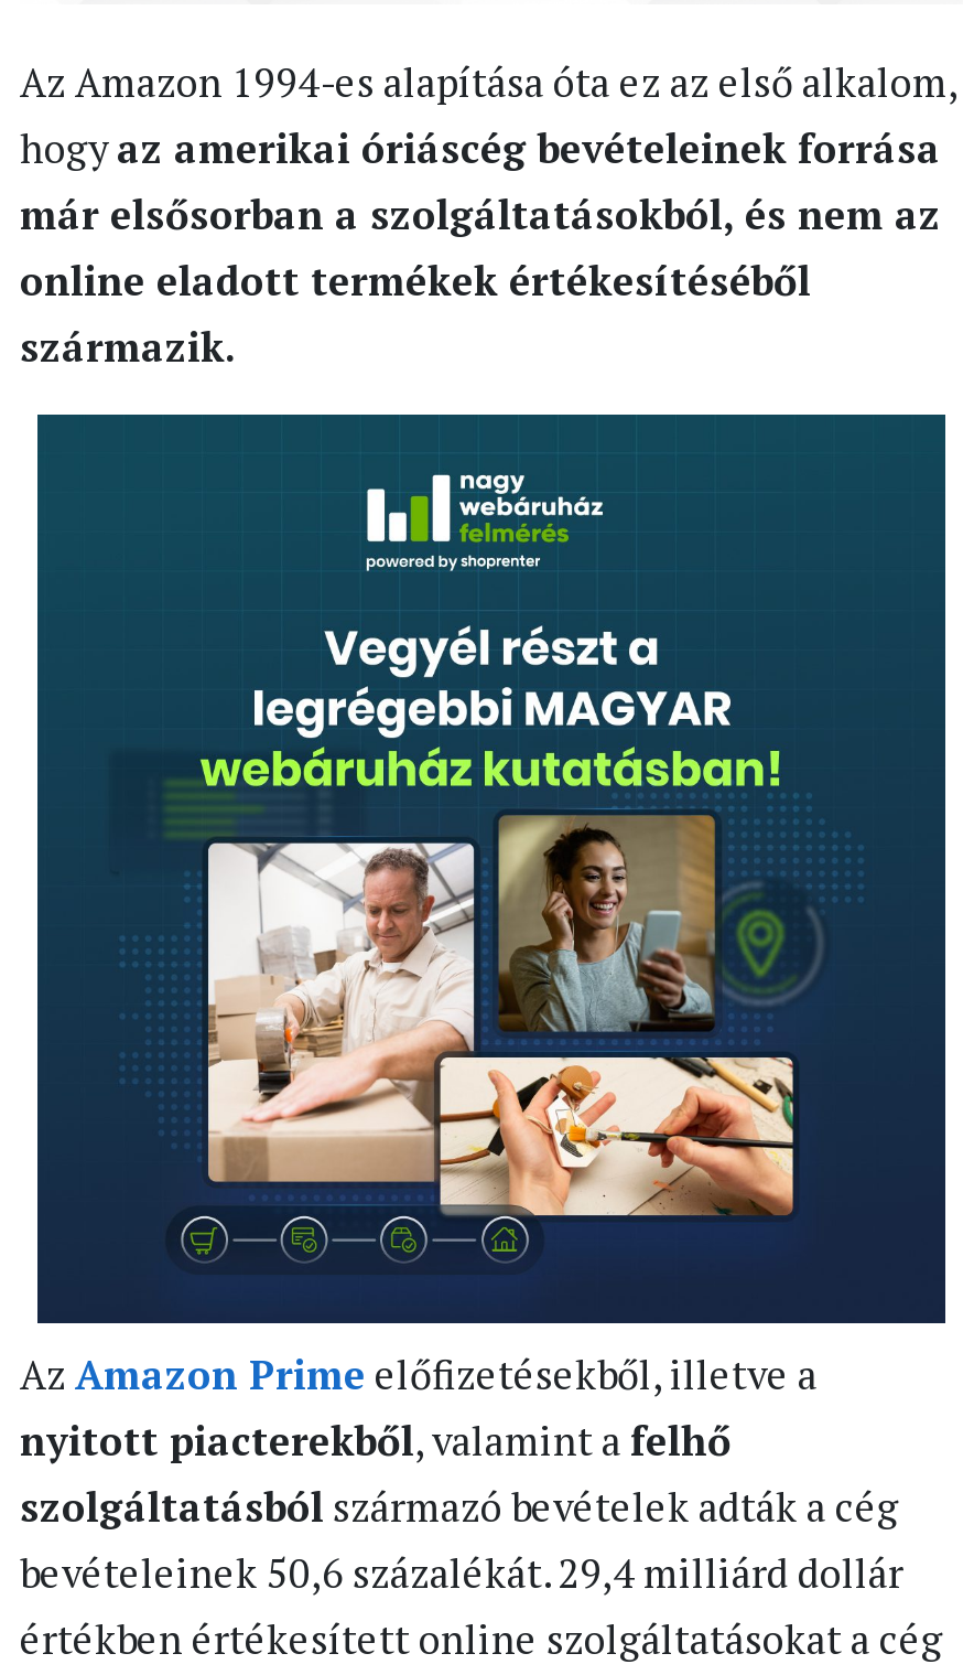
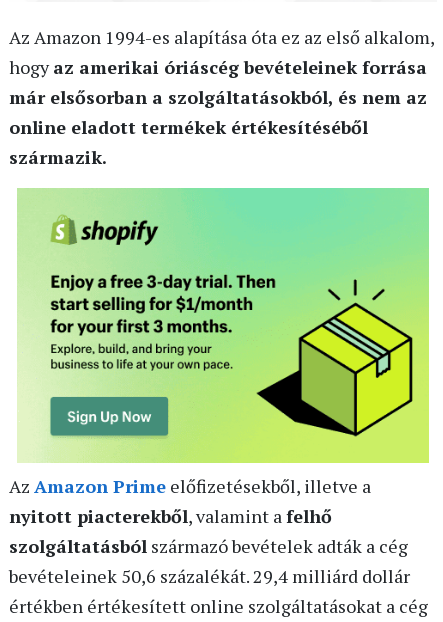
- [image]
+ [image]
